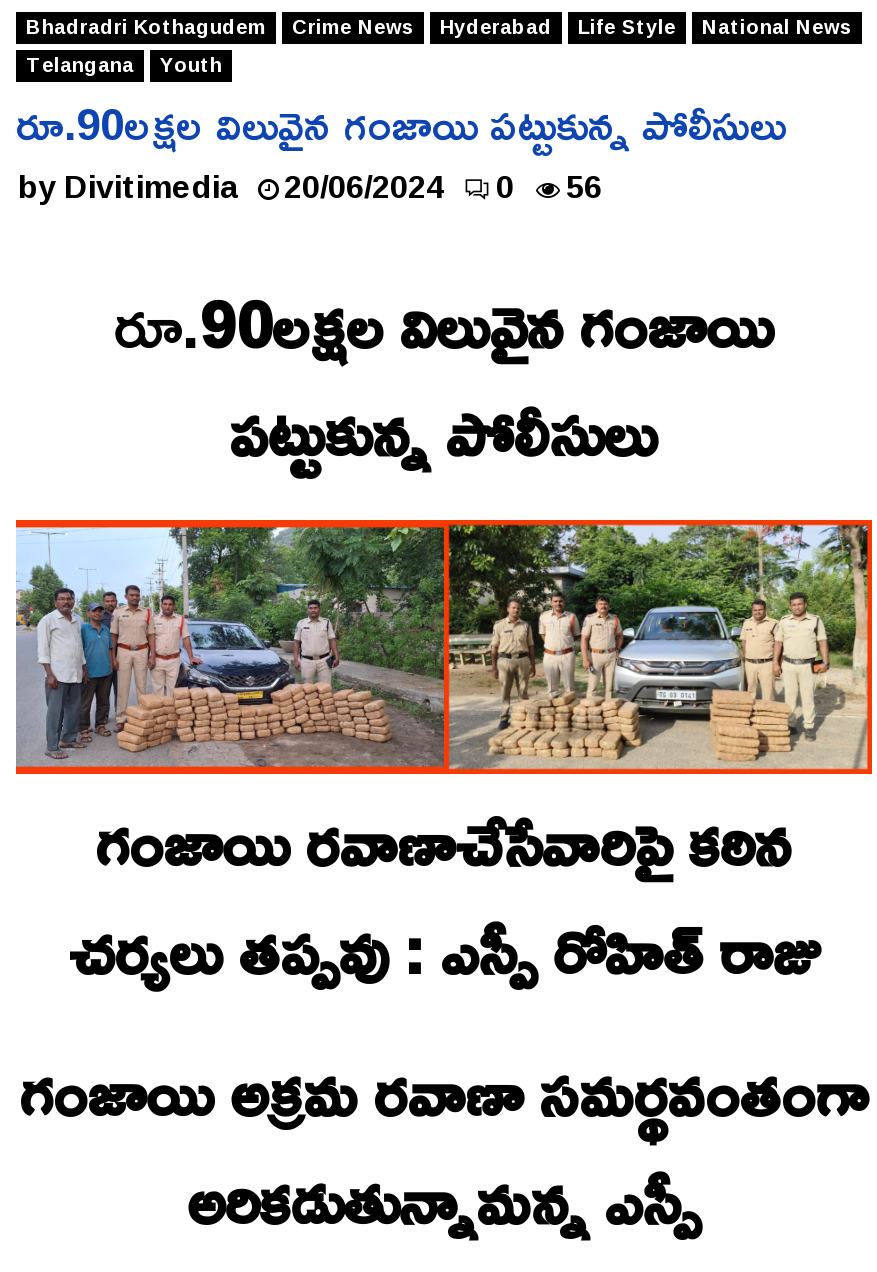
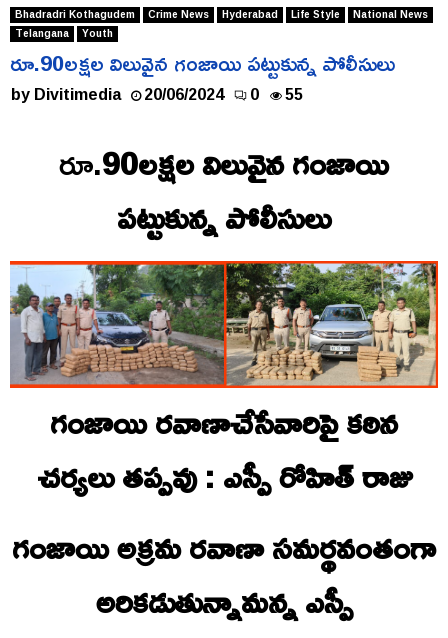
- 56
+ 55
